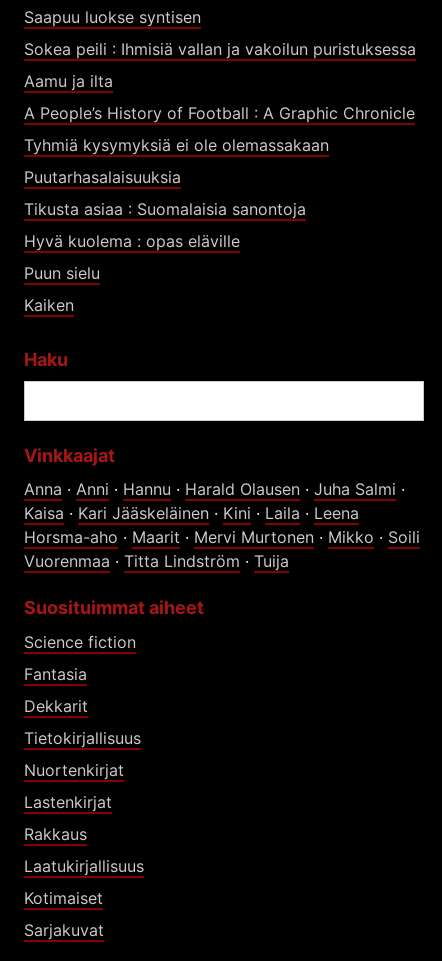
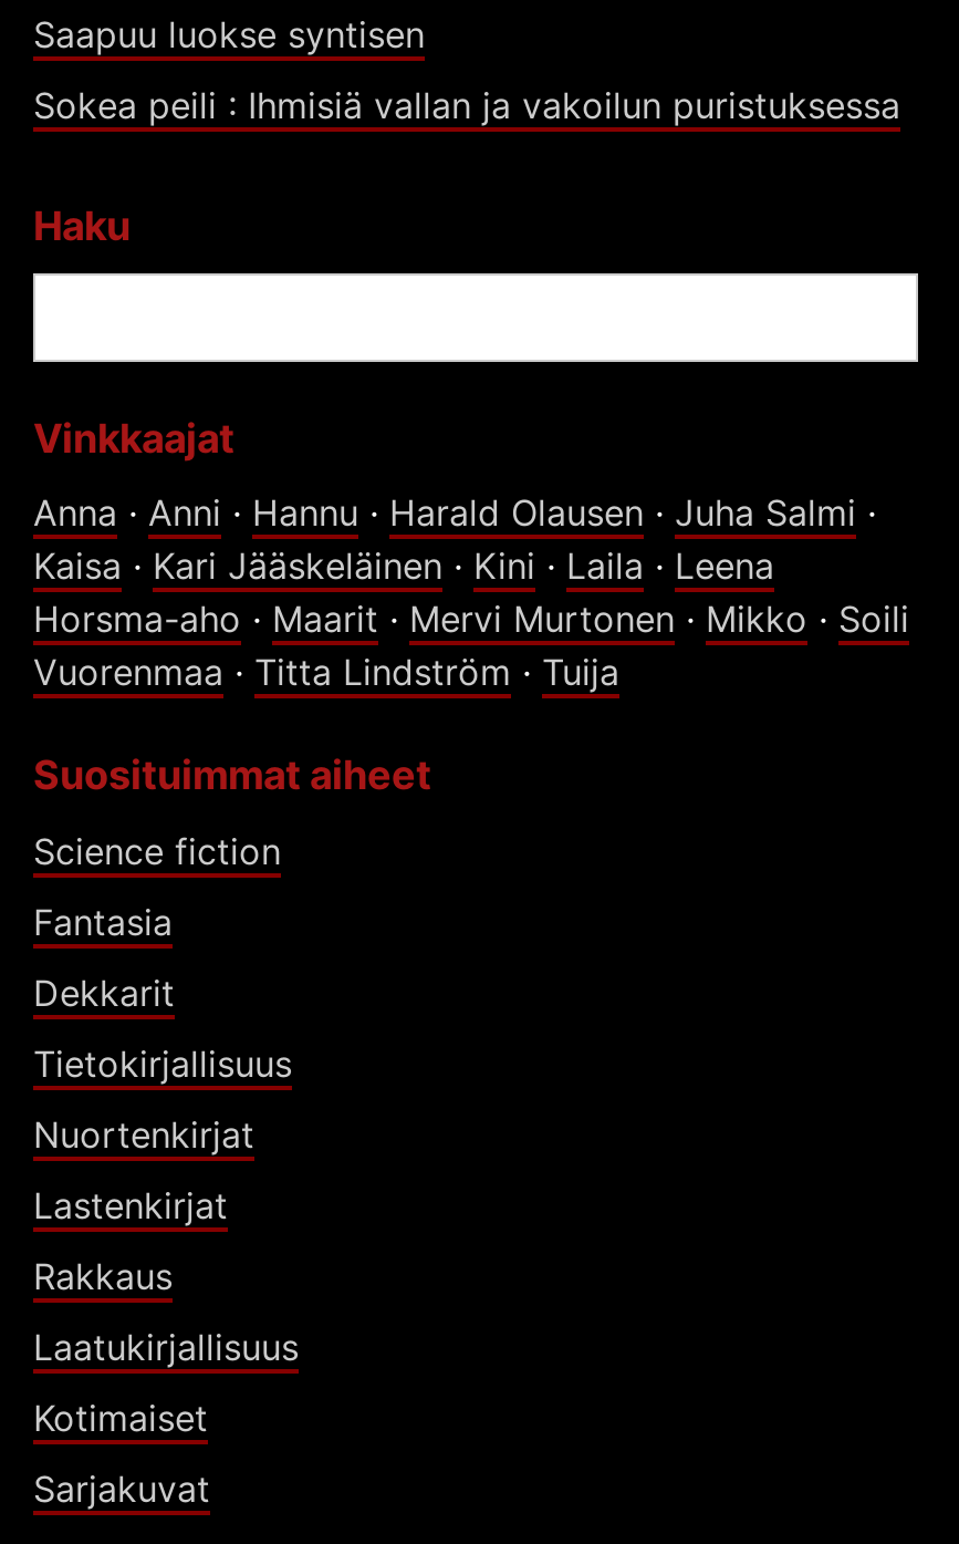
- Aamu ja ilta
- A People’s History of Football : A Graphic Chronicle
- Tyhmiä kysymyksiä ei ole olemassakaan
- Puutarhasalaisuuksia
- Tikusta asiaa : Suomalaisia sanontoja
- Hyvä kuolema : opas eläville
- Puun sielu
- Kaiken
